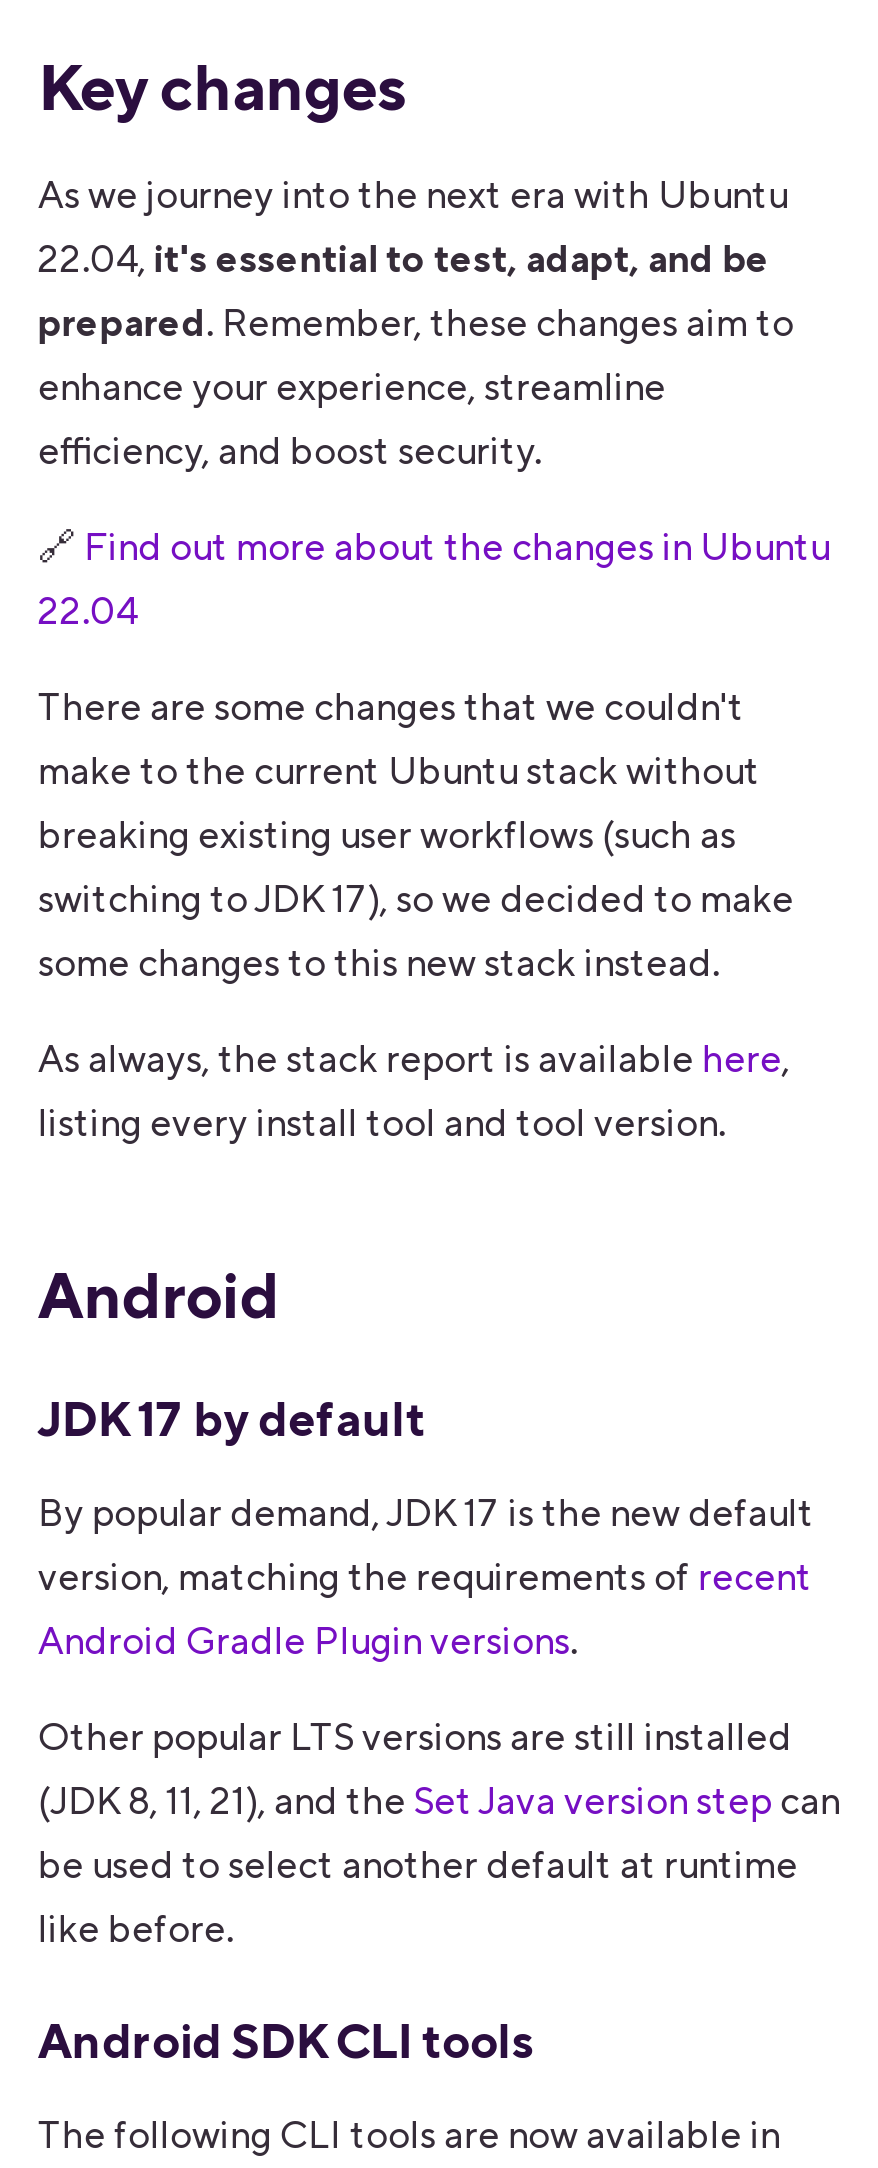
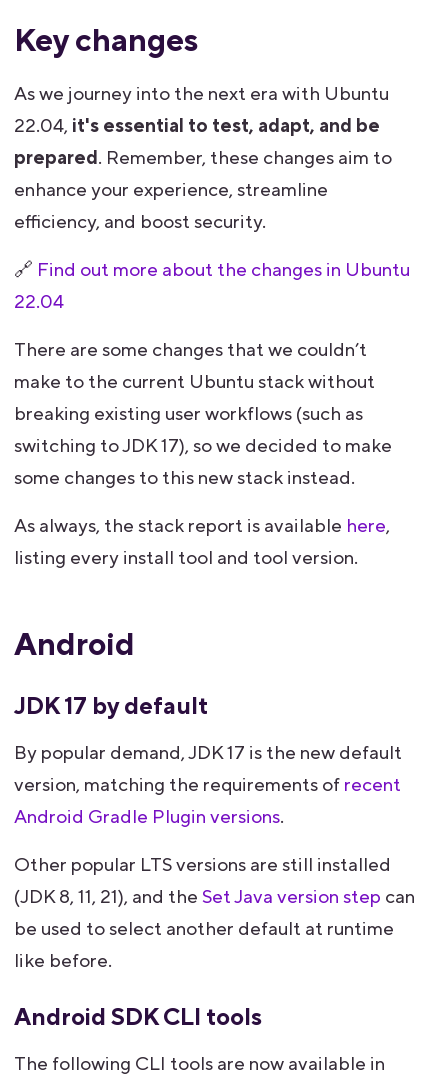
- There are some changes that we couldn't
+ There are some changes that we couldn’t
